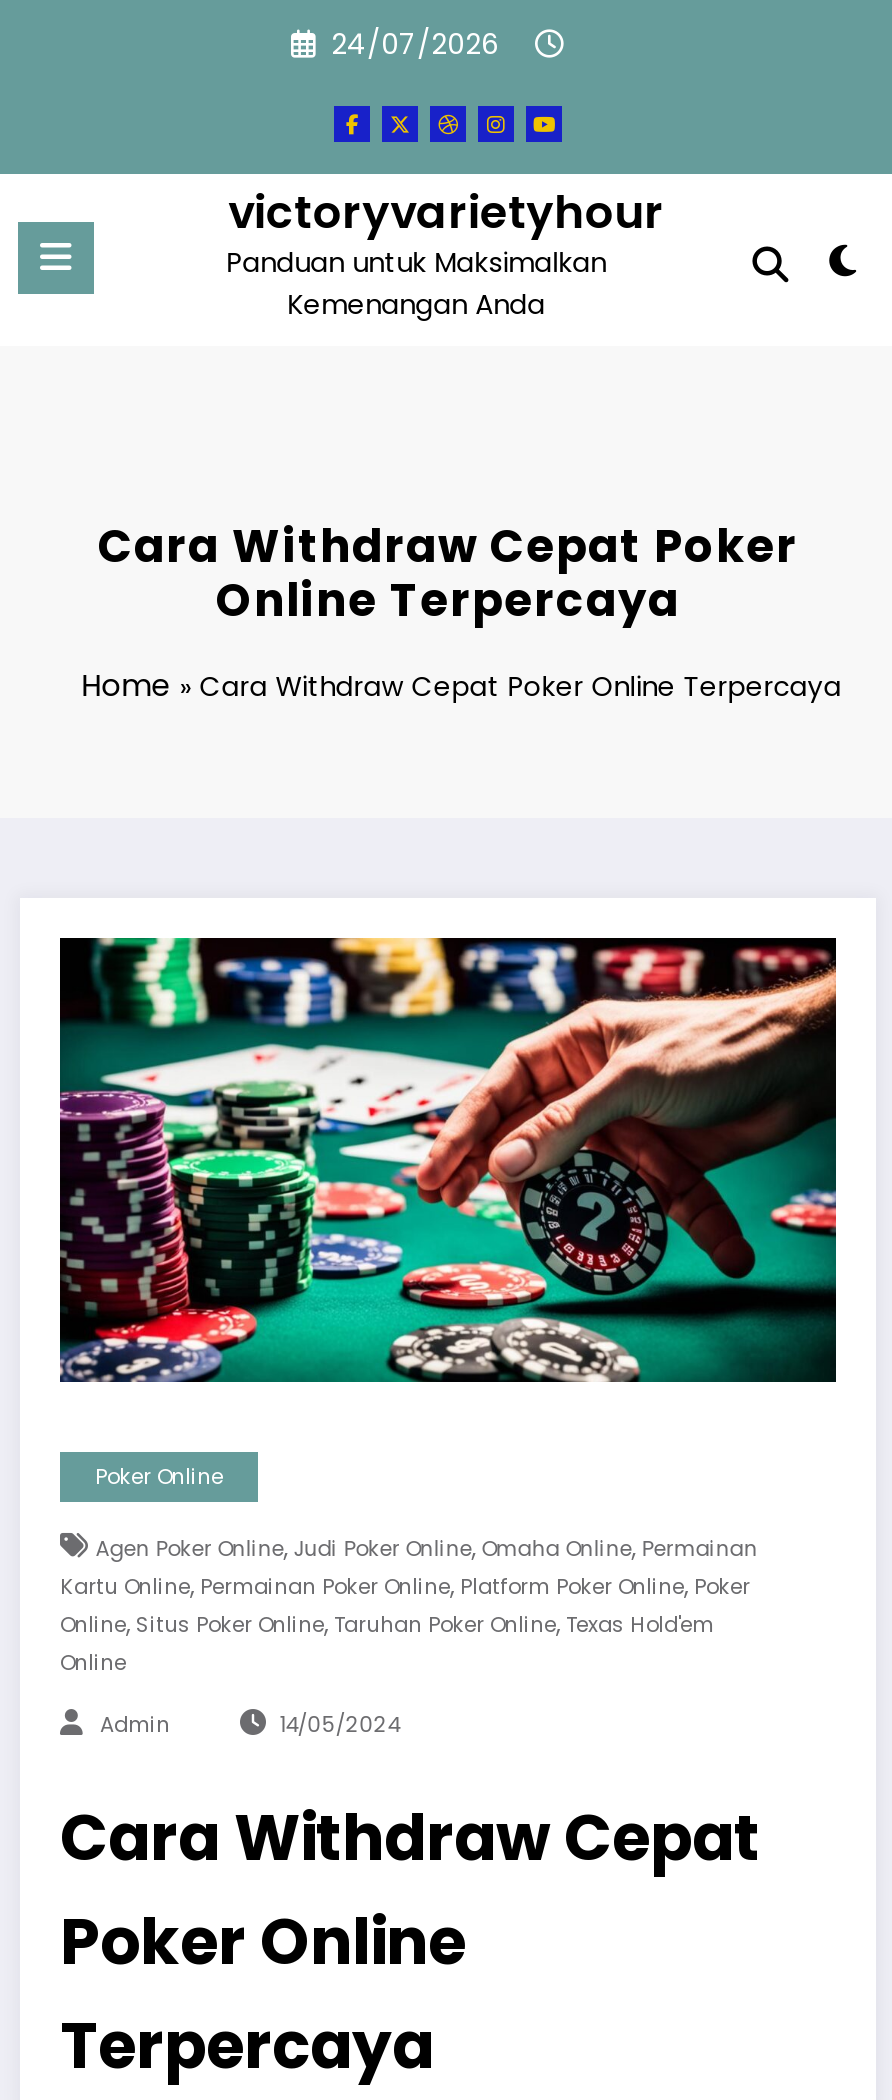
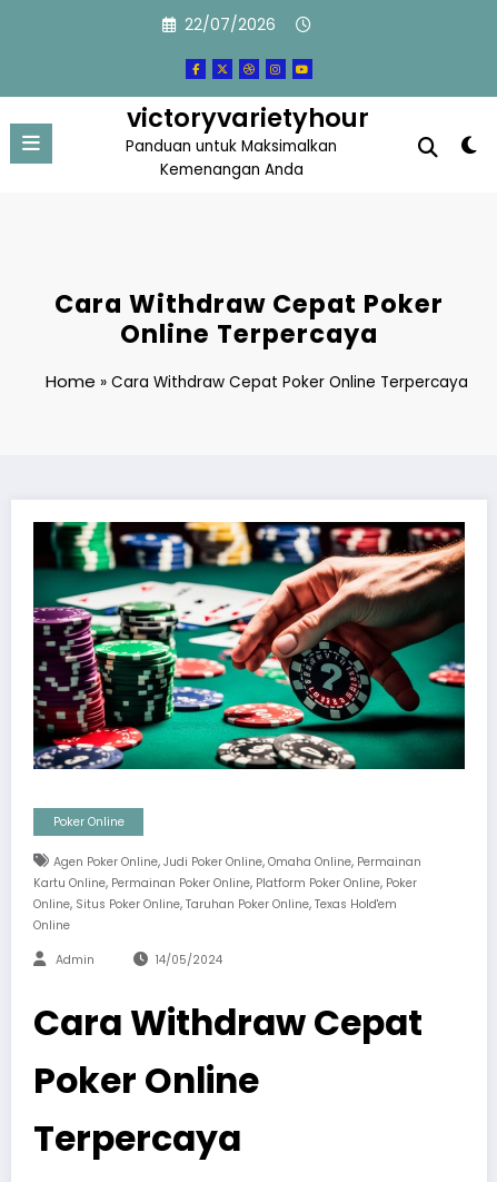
- 24/07/2026
+ 22/07/2026
